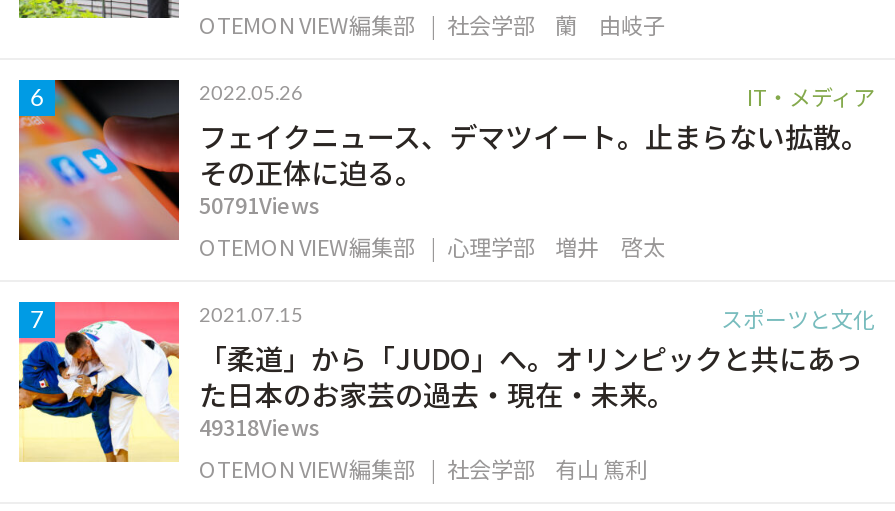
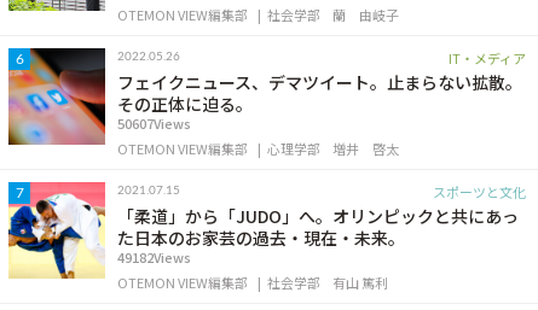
- 50791Views
+ 50607Views

- 49318Views
+ 49182Views
